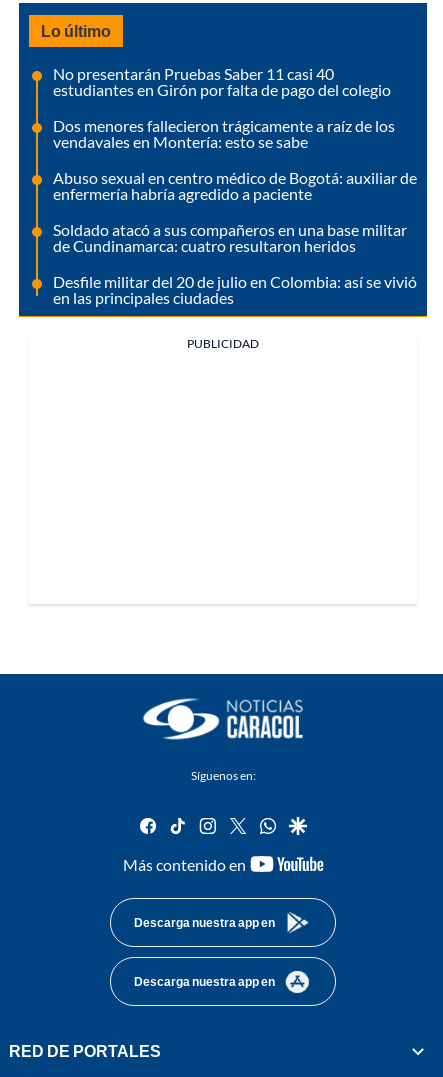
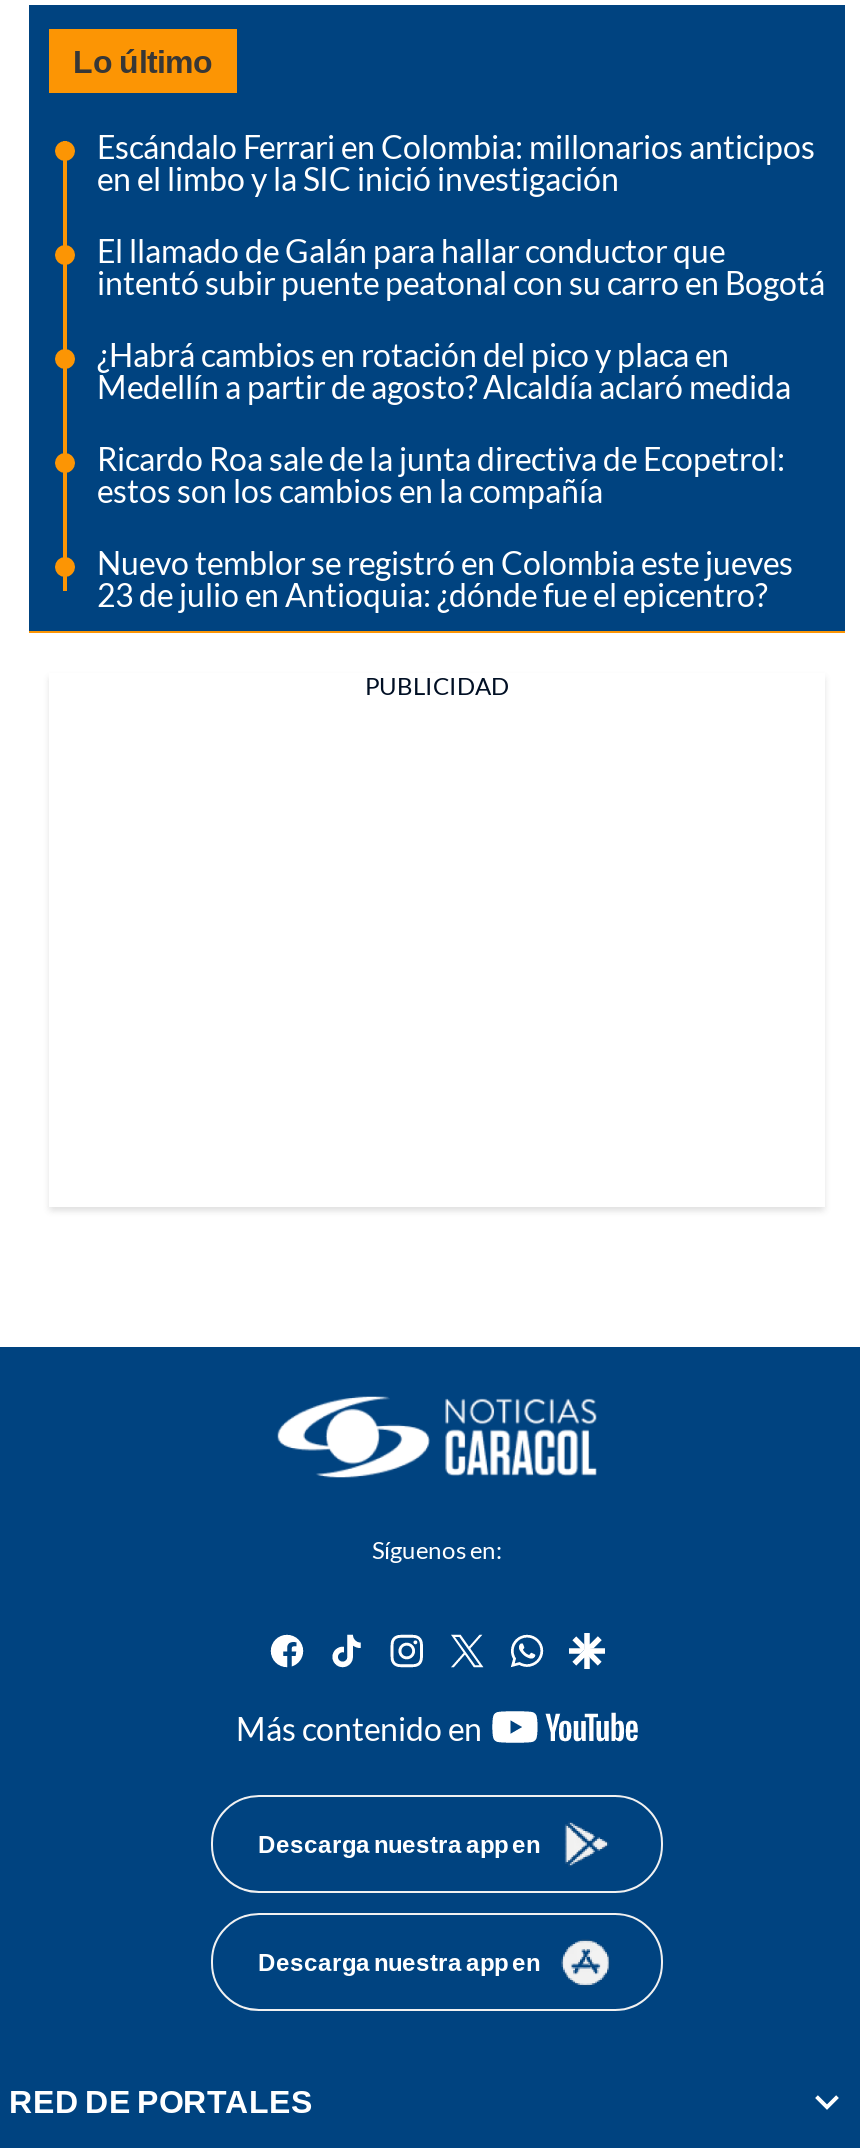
- No presentarán Pruebas Saber 11 casi 40
- estudiantes en Girón por falta de pago del colegio
+ Escándalo Ferrari en Colombia: millonarios anticipos
+ en el limbo y la SIC inició investigación

- Dos menores fallecieron trágicamente a raíz de los
- vendavales en Montería: esto se sabe
+ El llamado de Galán para hallar conductor que
+ intentó subir puente peatonal con su carro en Bogotá

- Abuso sexual en centro médico de Bogotá: auxiliar de
- enfermería habría agredido a paciente
+ ¿Habrá cambios en rotación del pico y placa en
+ Medellín a partir de agosto? Alcaldía aclaró medida

- Soldado atacó a sus compañeros en una base militar
- de Cundinamarca: cuatro resultaron heridos
+ Ricardo Roa sale de la junta directiva de Ecopetrol:
+ estos son los cambios en la compañía

- Desfile militar del 20 de julio en Colombia: así se vivió
- en las principales ciudades
+ Nuevo temblor se registró en Colombia este jueves
+ 23 de julio en Antioquia: ¿dónde fue el epicentro?
